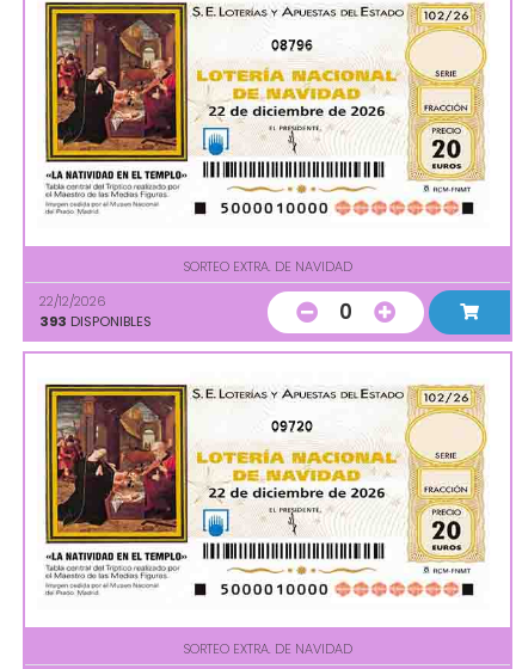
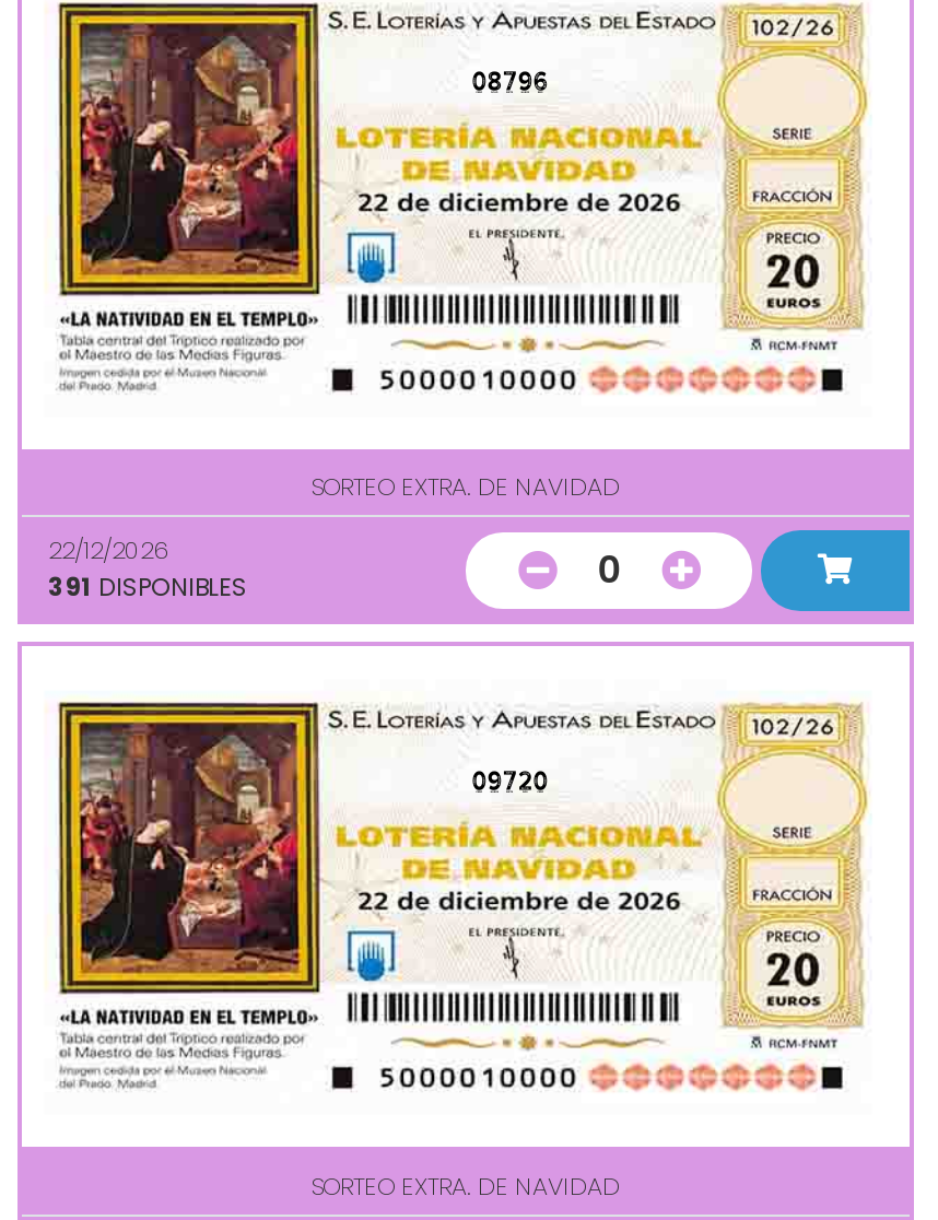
- 393 DISPONIBLES
+ 391 DISPONIBLES
